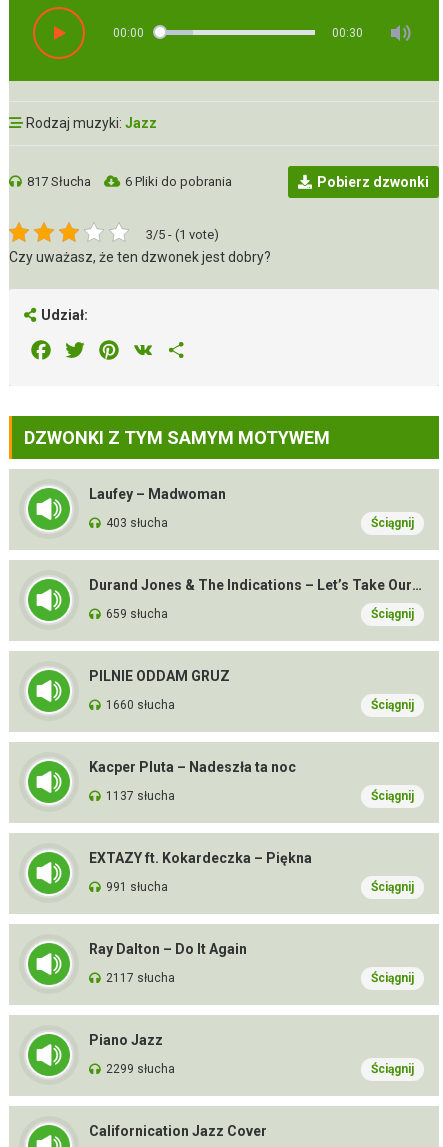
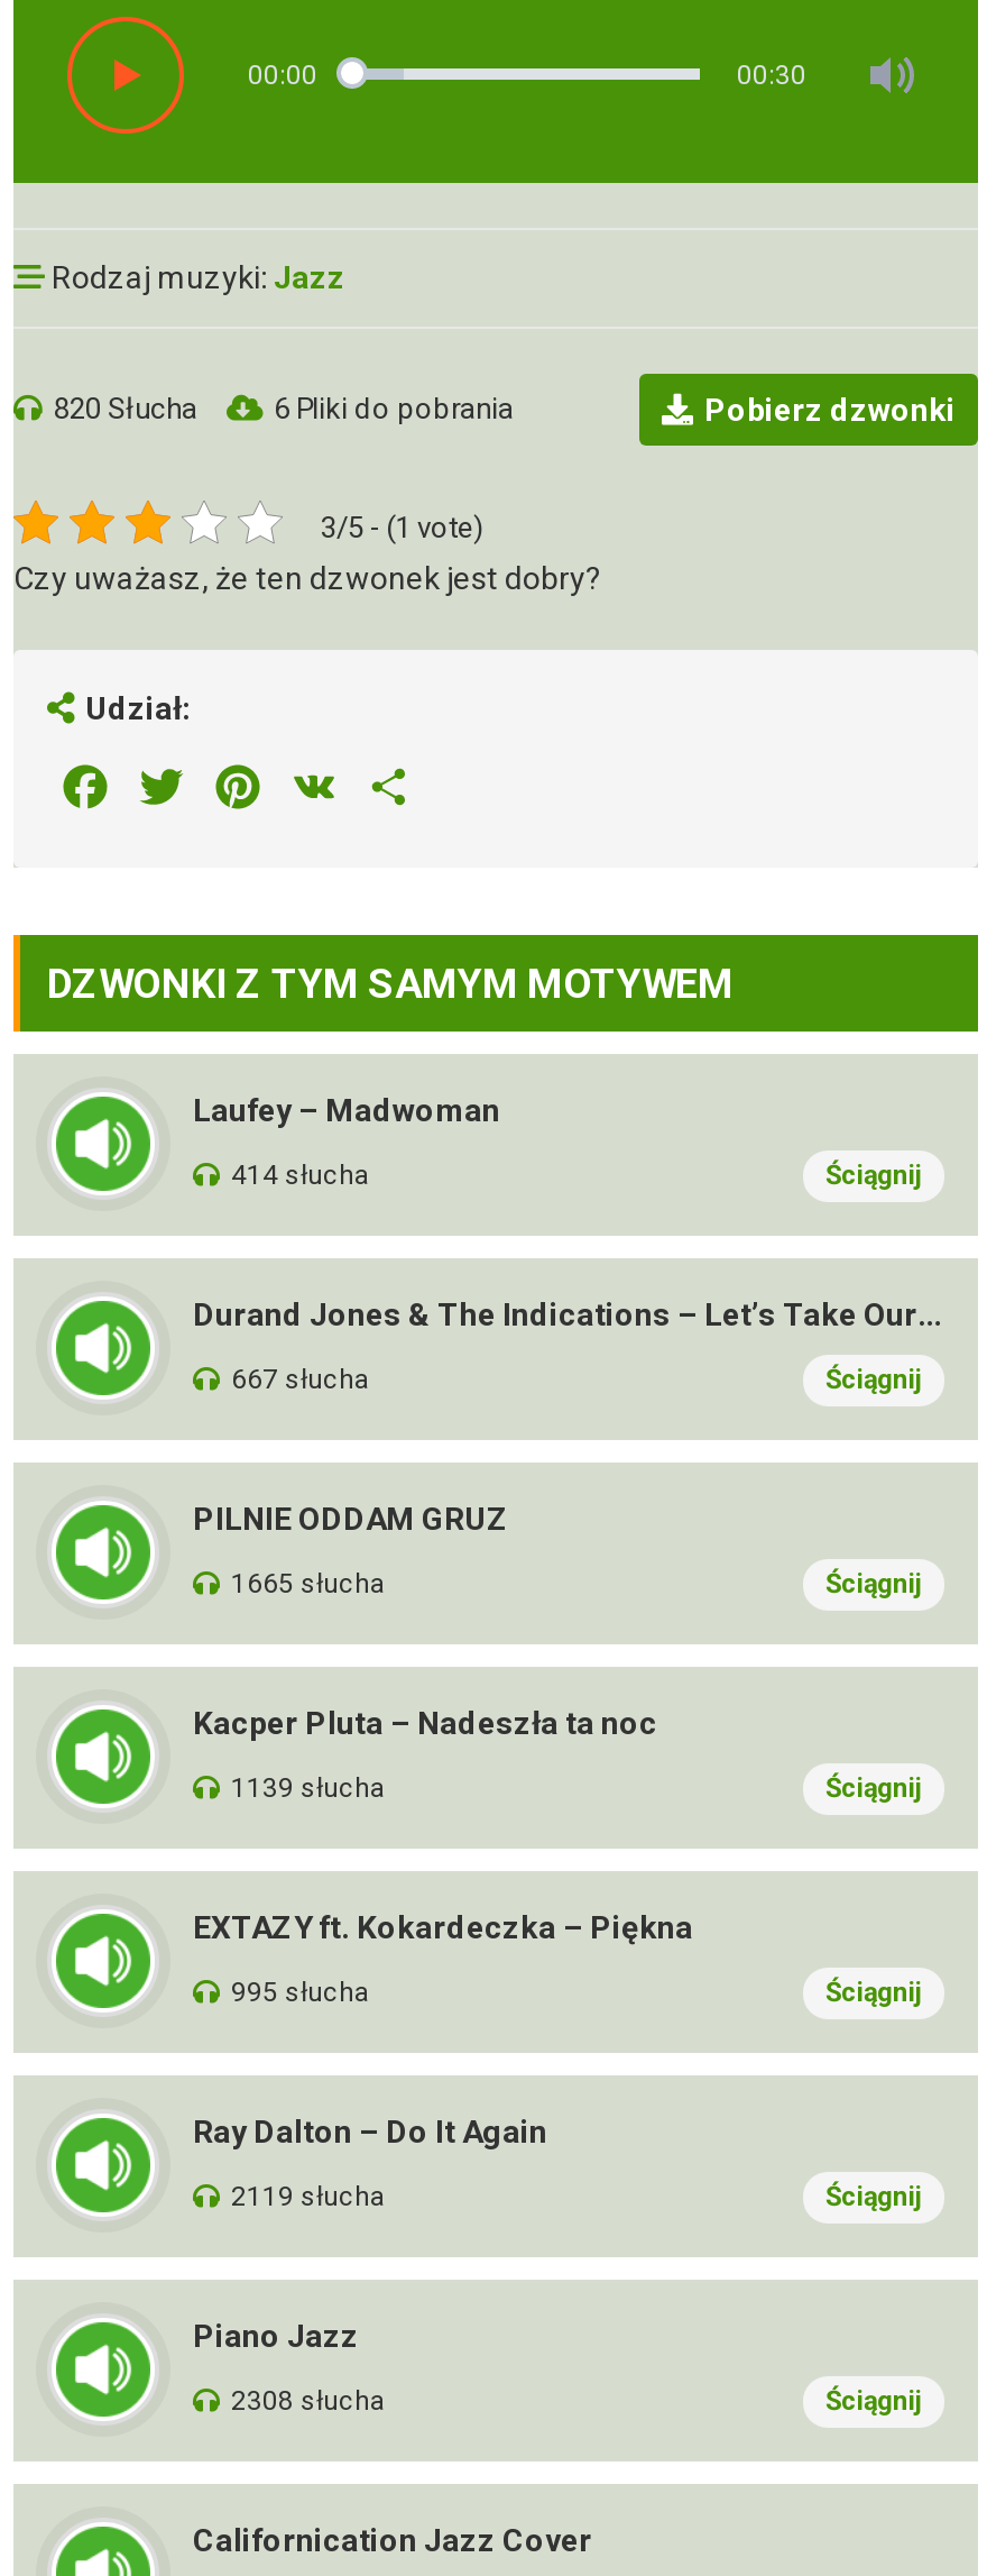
- 817 Słucha
+ 820 Słucha

- 403 słucha
+ 414 słucha

- 659 słucha
+ 667 słucha

- 1660 słucha
+ 1665 słucha

- 1137 słucha
+ 1139 słucha

- 991 słucha
+ 995 słucha

- 2117 słucha
+ 2119 słucha

- 2299 słucha
+ 2308 słucha
